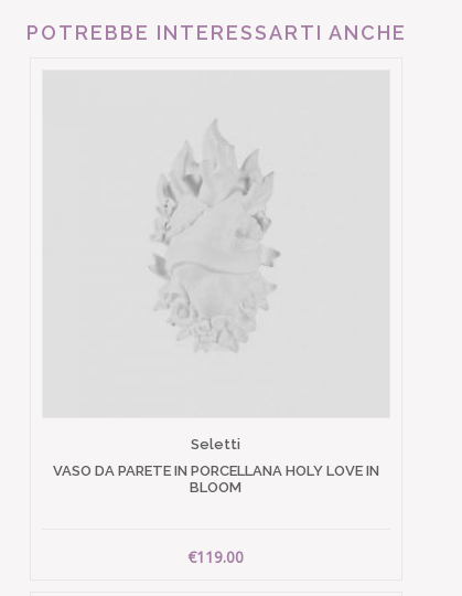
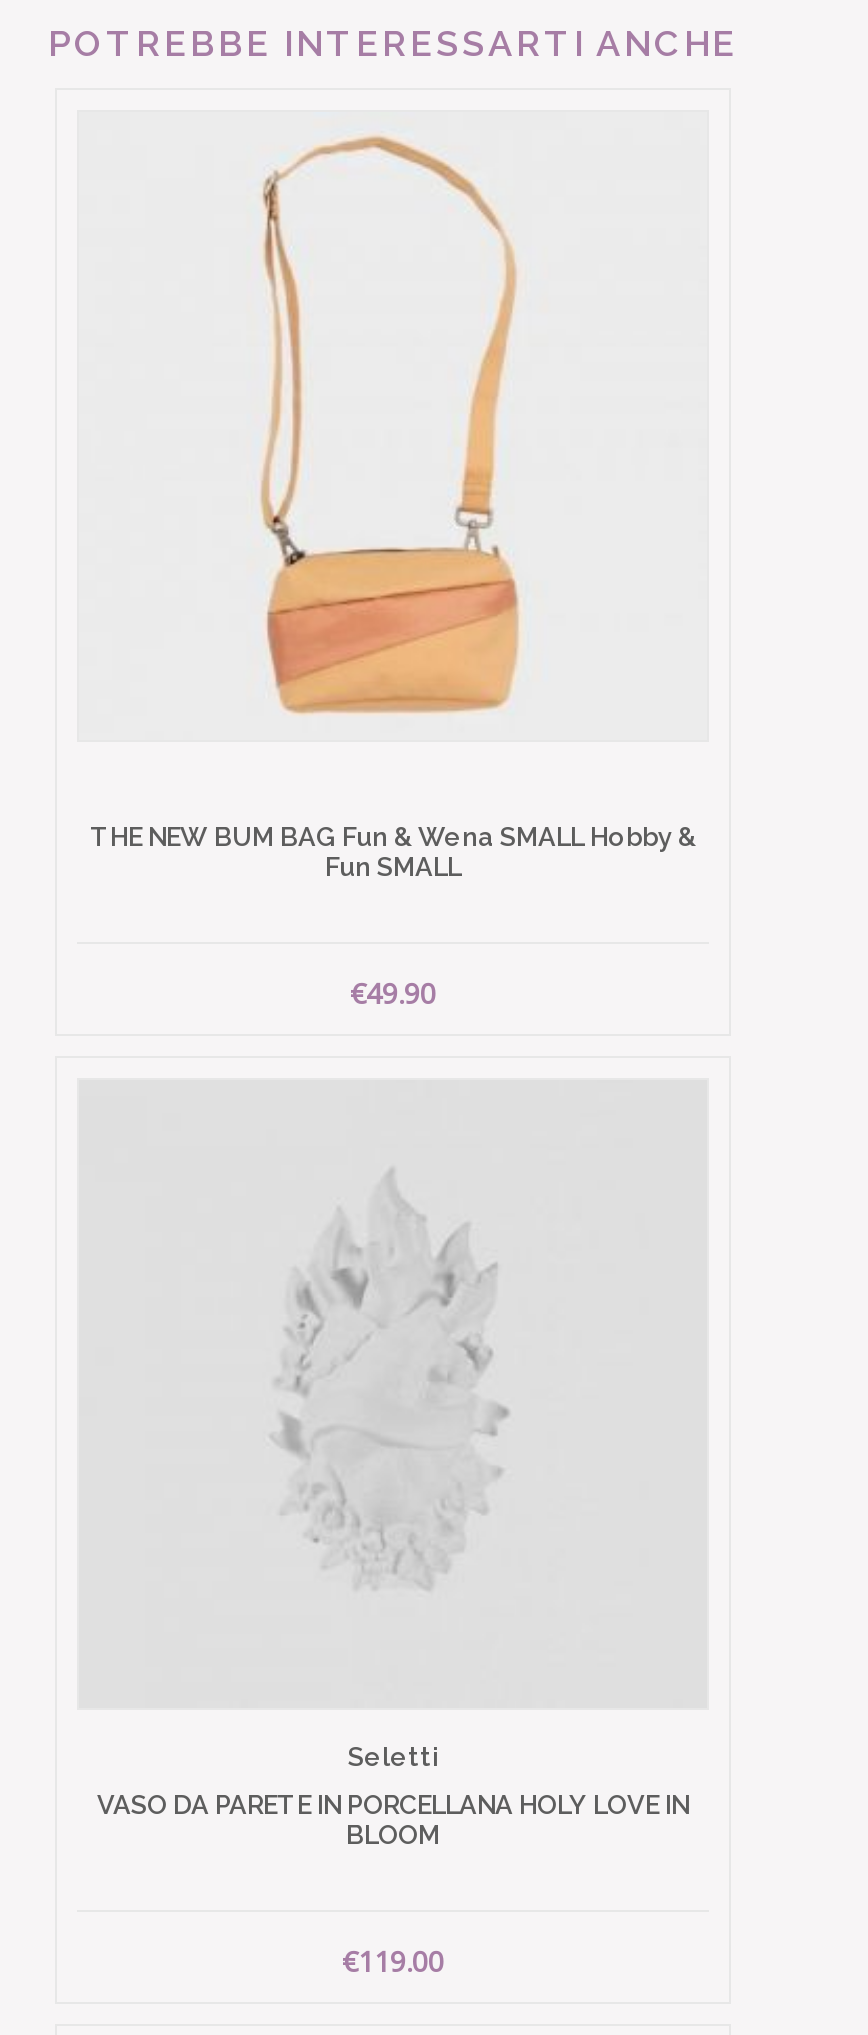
+ THE NEW BUM BAG Fun & Wena SMALL Hobby &
+ Fun SMALL
+ €49.90

+ [image]
